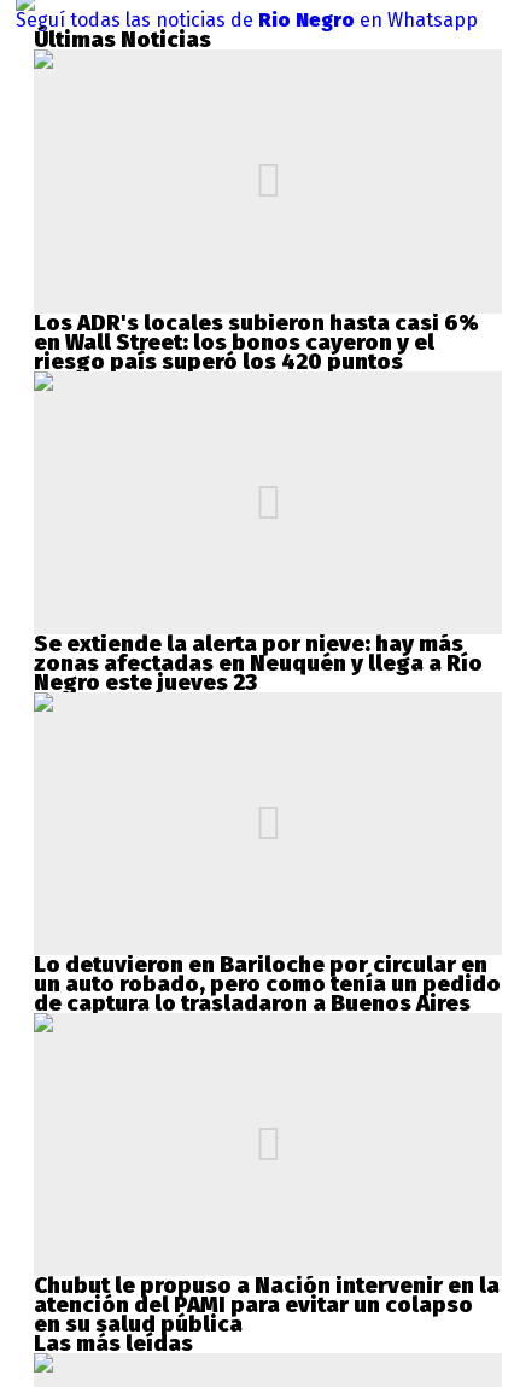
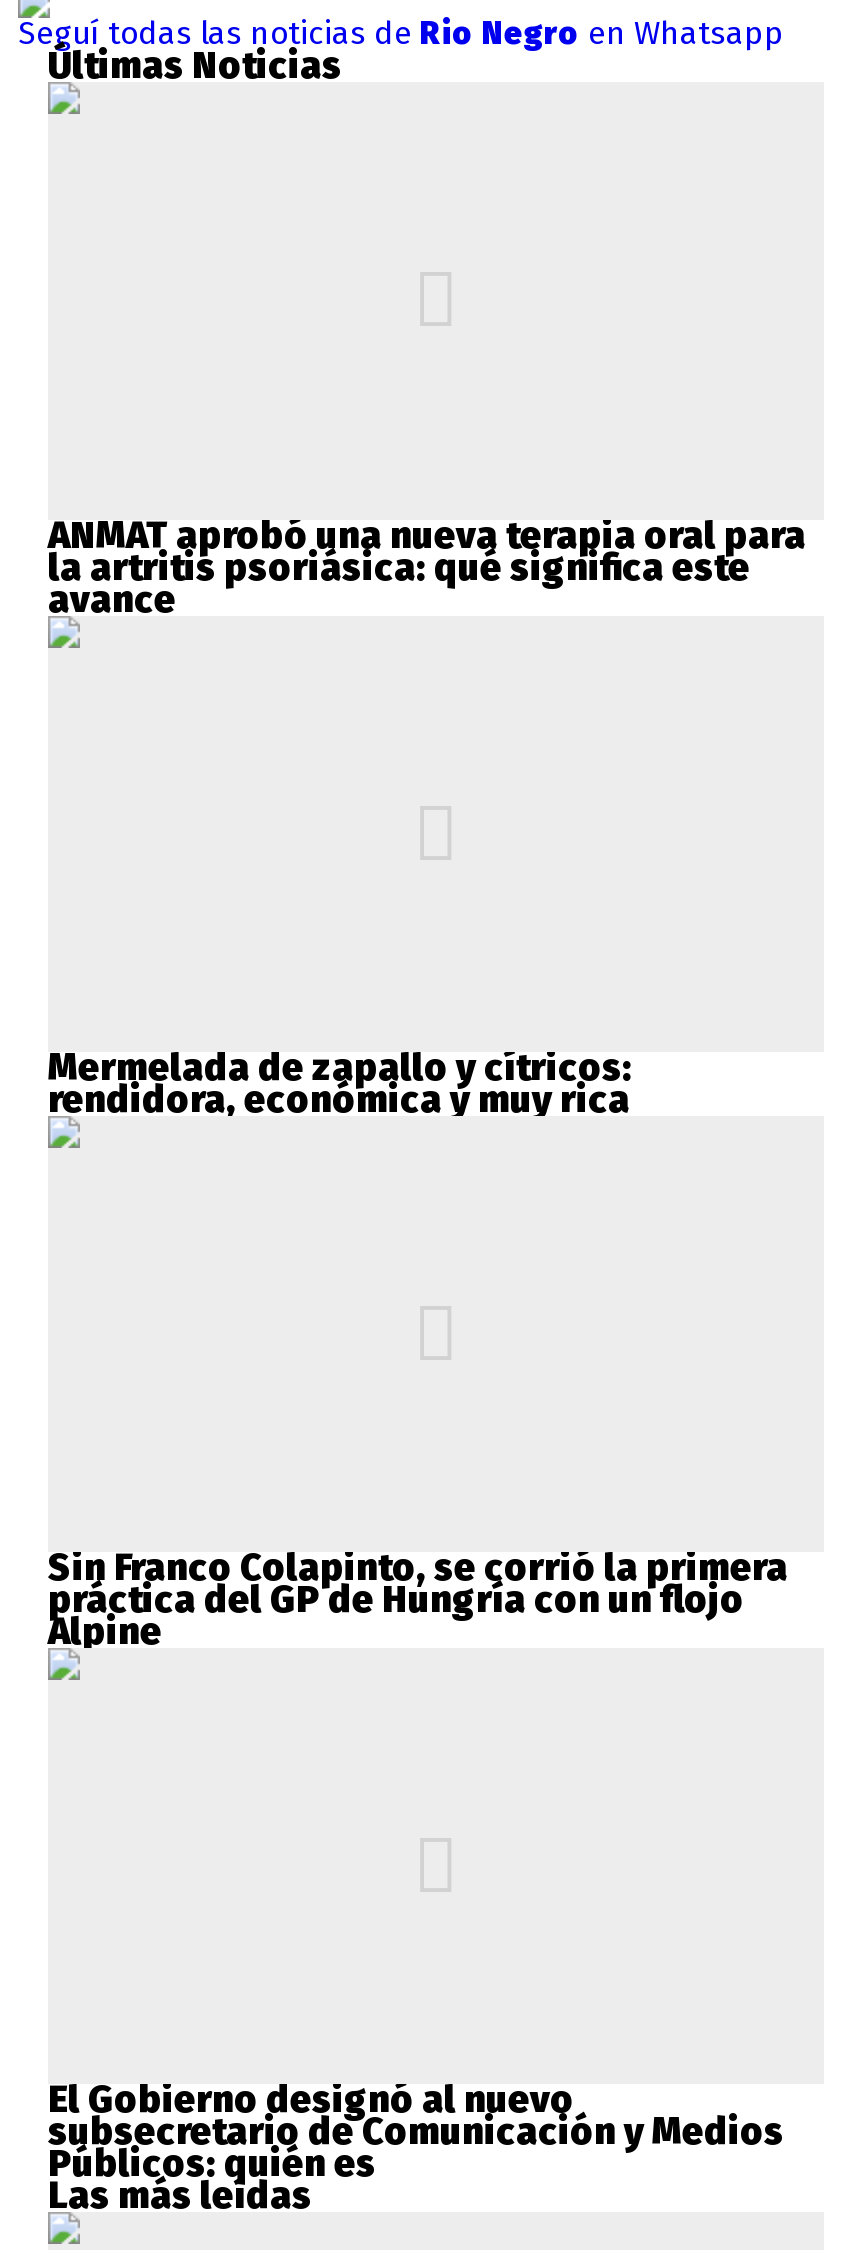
- Los ADR's locales subieron hasta casi 6%
- en Wall Street: los bonos cayeron y el
- riesgo país superó los 420 puntos
+ ANMAT aprobó una nueva terapia oral para
+ la artritis psoriásica: qué significa este
+ avance

- Se extiende la alerta por nieve: hay más
- zonas afectadas en Neuquén y llega a Río
- Negro este jueves 23
+ Mermelada de zapallo y cítricos:
+ rendidora, económica y muy rica

- Lo detuvieron en Bariloche por circular en
- un auto robado, pero como tenía un pedido
- de captura lo trasladaron a Buenos Aires
+ Sin Franco Colapinto, se corrió la primera
+ práctica del GP de Hungría con un flojo
+ Alpine

- Chubut le propuso a Nación intervenir en la
- atención del PAMI para evitar un colapso
- en su salud pública
+ El Gobierno designó al nuevo
+ subsecretario de Comunicación y Medios
+ Públicos: quién es
